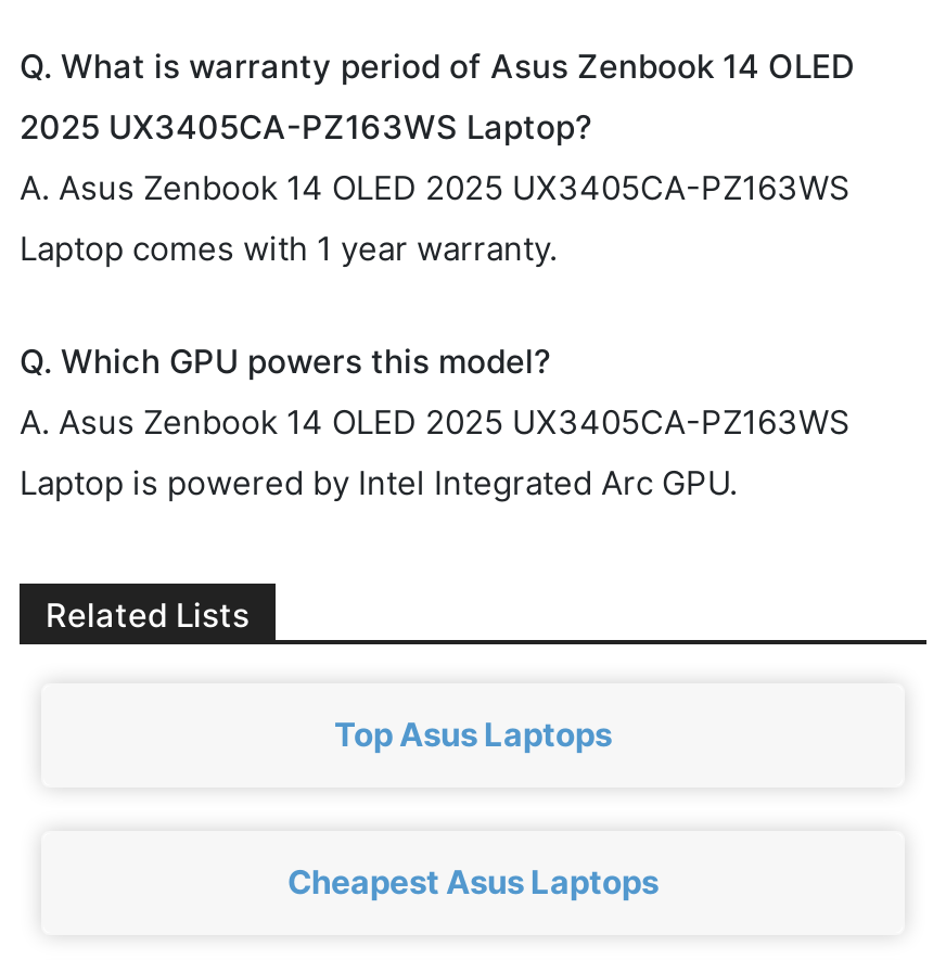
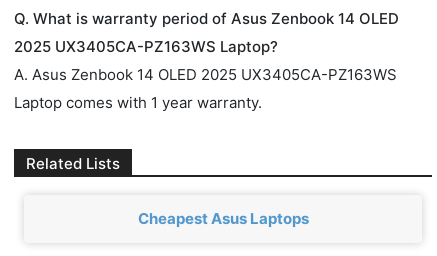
- Q. Which GPU powers this model?
- A. Asus Zenbook 14 OLED 2025 UX3405CA-PZ163WS
- Laptop is powered by Intel Integrated Arc GPU.

- Top Asus Laptops
